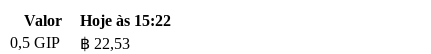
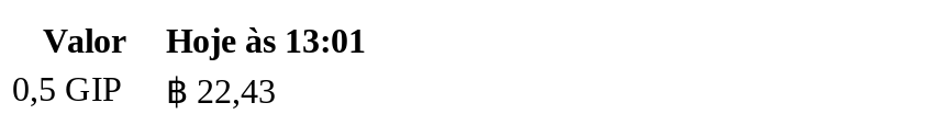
- Valor Hoje às 15:22
+ Valor Hoje às 13:01

- 0,5 GIP ฿ 22,53
+ 0,5 GIP ฿ 22,43
